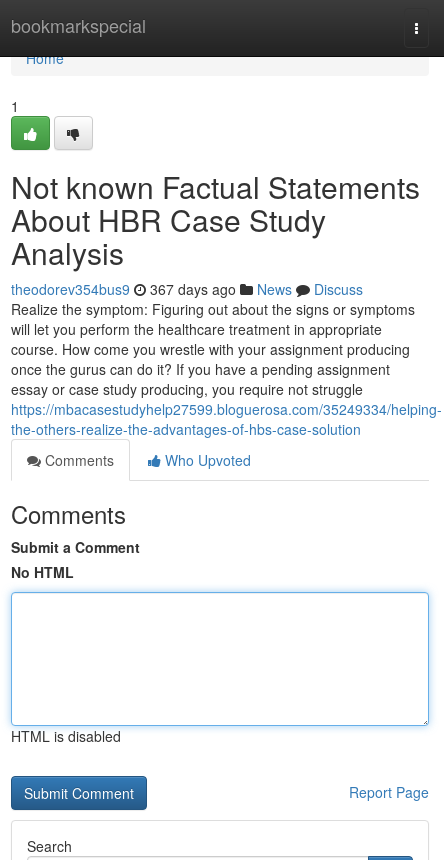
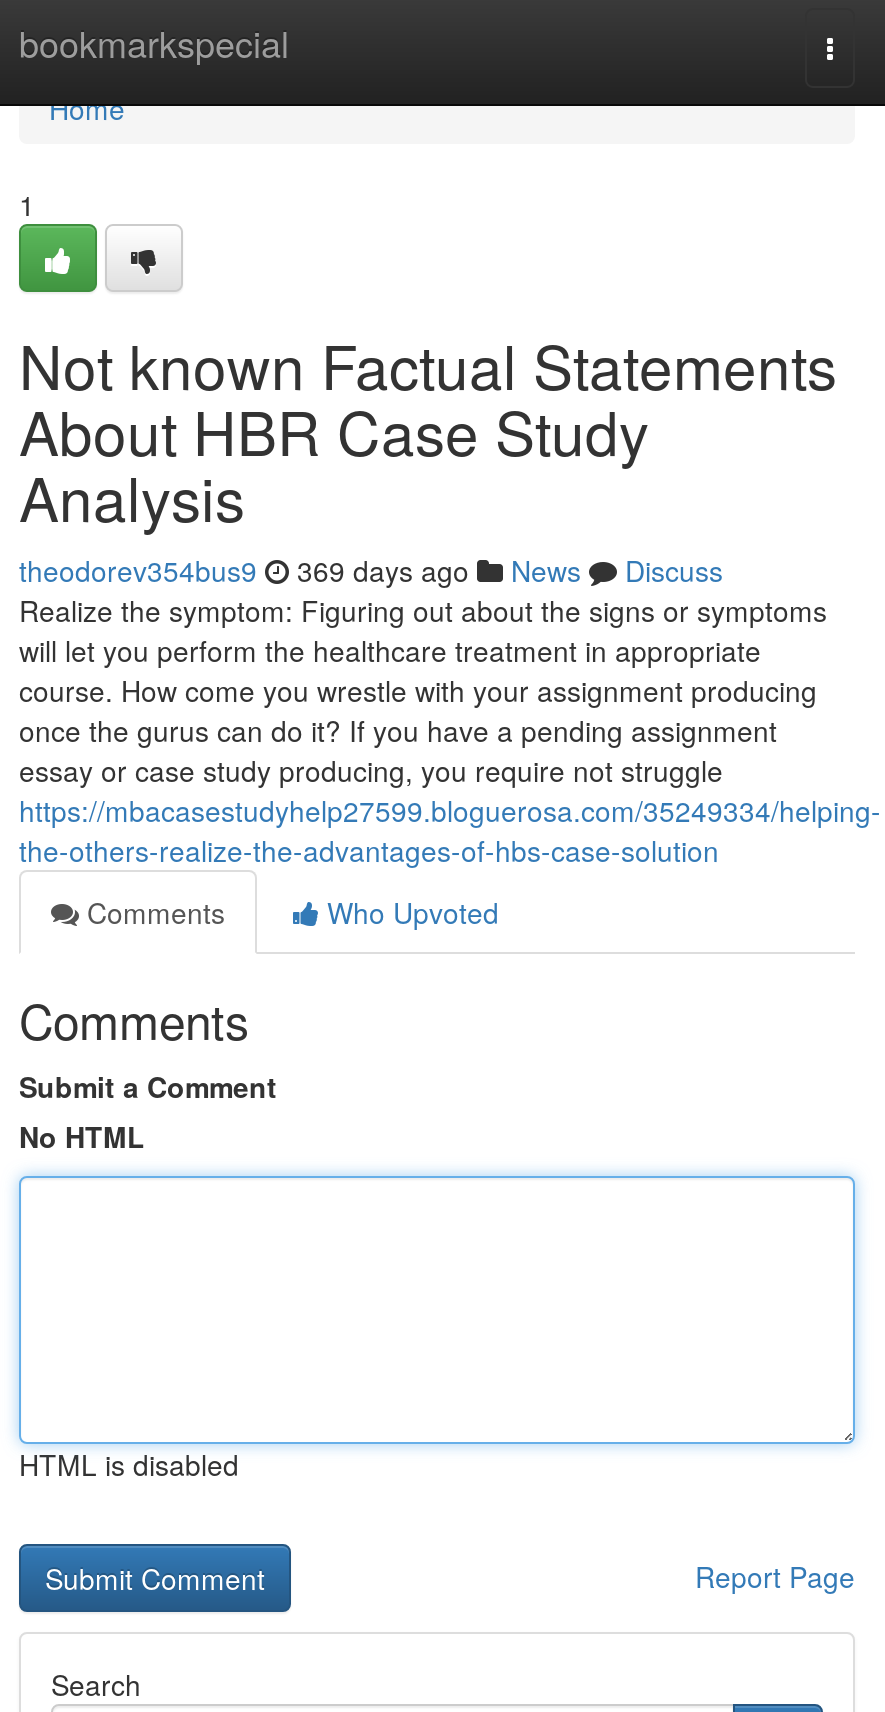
- theodorev354bus9 367 days ago News Discuss
+ theodorev354bus9 369 days ago News Discuss
